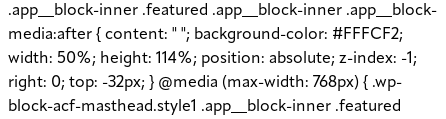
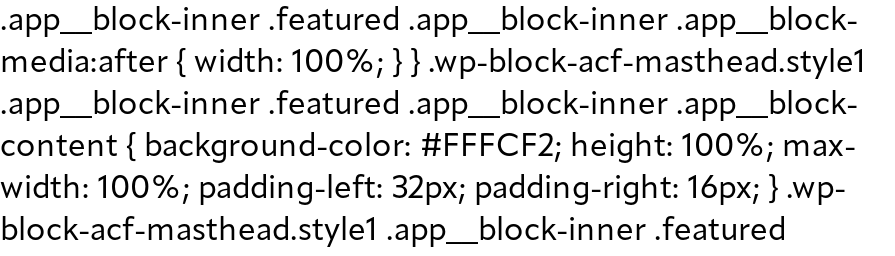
- media:after { content: " "; background-color: #FFFCF2;
- width: 50%; height: 114%; position: absolute; z-index: -1;
- right: 0; top: -32px; } @media (max-width: 768px) { .wp-
+ media:after { width: 100%; } } .wp-block-acf-masthead.style1
+ .app__block-inner .featured .app__block-inner .app__block-
+ content { background-color: #FFFCF2; height: 100%; max-
+ width: 100%; padding-left: 32px; padding-right: 16px; } .wp-
